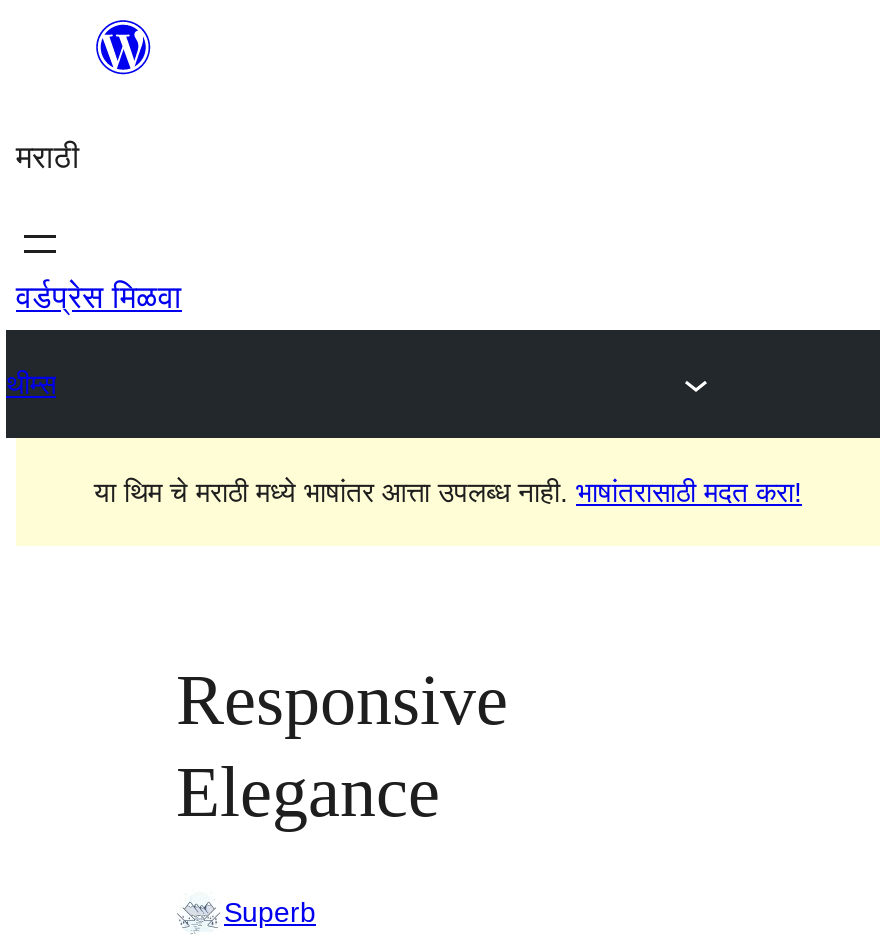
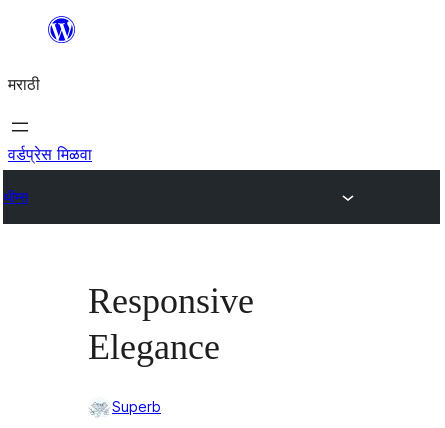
- या थिम चे मराठी मध्ये भाषांतर आत्ता उपलब्ध नाही. भाषांतरासाठी मदत करा!
